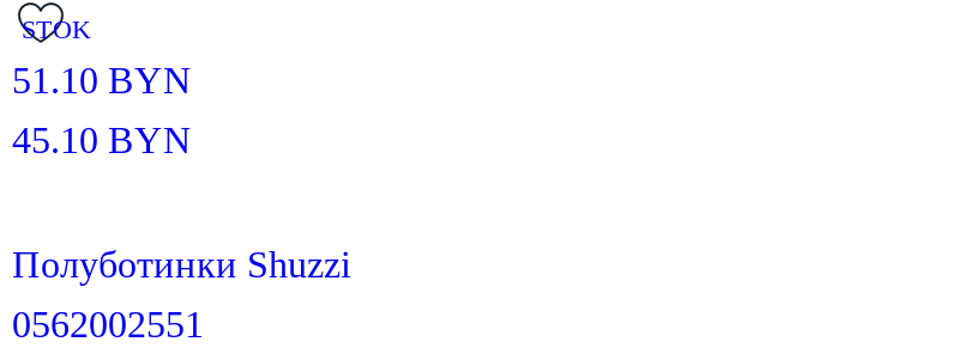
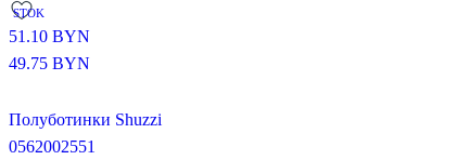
- 45.10 BYN
+ 49.75 BYN
